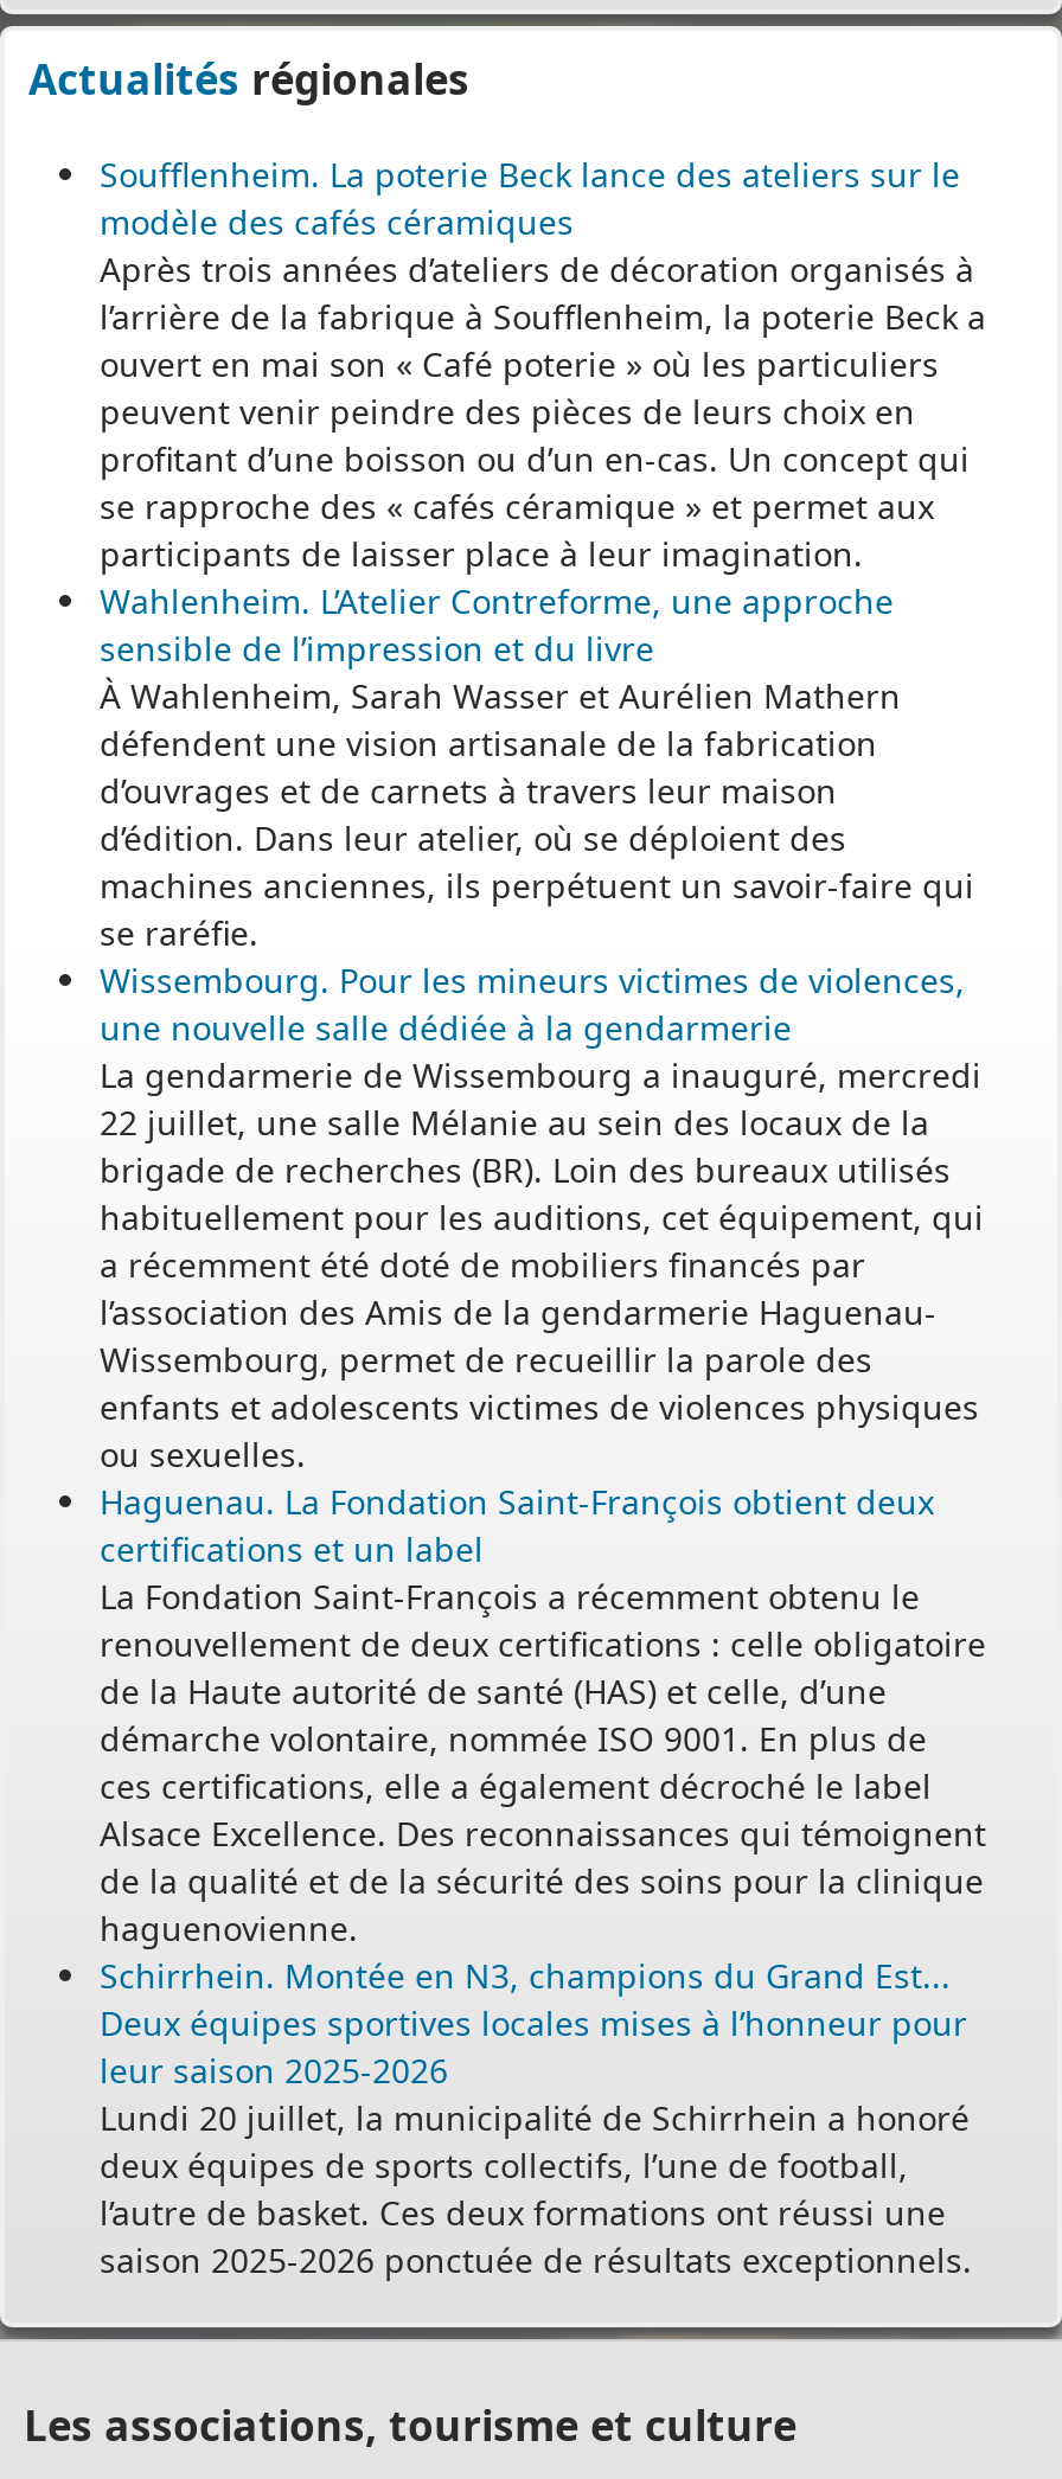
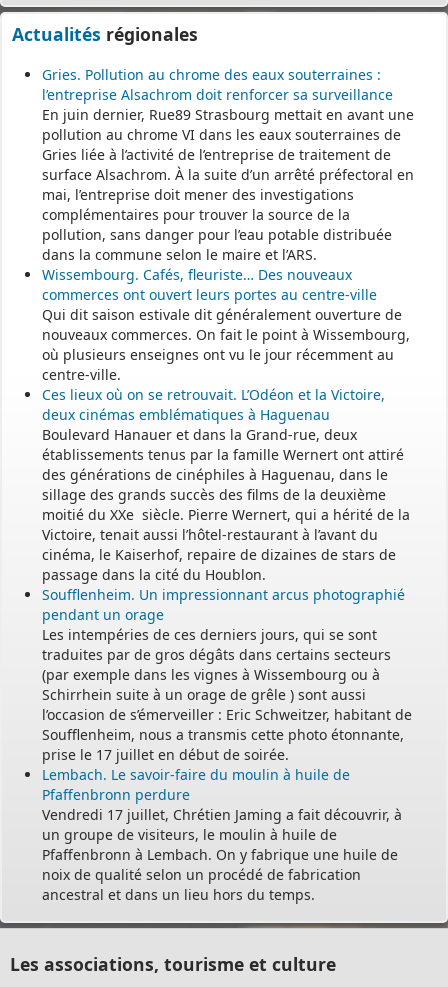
- Soufflenheim. La poterie Beck lance des ateliers sur le
- modèle des cafés céramiques
- Après trois années d’ateliers de décoration organisés à
- l’arrière de la fabrique à Soufflenheim, la poterie Beck a
- ouvert en mai son « Café poterie » où les particuliers
- peuvent venir peindre des pièces de leurs choix en
- profitant d’une boisson ou d’un en-cas. Un concept qui
- se rapproche des « cafés céramique » et permet aux
- participants de laisser place à leur imagination.
- Wahlenheim. L’Atelier Contreforme, une approche
- sensible de l’impression et du livre
- À Wahlenheim, Sarah Wasser et Aurélien Mathern
- défendent une vision artisanale de la fabrication
- d’ouvrages et de carnets à travers leur maison
- d’édition. Dans leur atelier, où se déploient des
- machines anciennes, ils perpétuent un savoir-faire qui
- se raréfie.
- Wissembourg. Pour les mineurs victimes de violences,
- une nouvelle salle dédiée à la gendarmerie
- La gendarmerie de Wissembourg a inauguré, mercredi
- 22 juillet, une salle Mélanie au sein des locaux de la
- brigade de recherches (BR). Loin des bureaux utilisés
- habituellement pour les auditions, cet équipement, qui
- a récemment été doté de mobiliers financés par
- l’association des Amis de la gendarmerie Haguenau-
- Wissembourg, permet de recueillir la parole des
- enfants et adolescents victimes de violences physiques
- ou sexuelles.
- Haguenau. La Fondation Saint-François obtient deux
- certifications et un label
- La Fondation Saint-François a récemment obtenu le
- renouvellement de deux certifications : celle obligatoire
- de la Haute autorité de santé (HAS) et celle, d’une
- démarche volontaire, nommée ISO 9001. En plus de
- ces certifications, elle a également décroché le label
- Alsace Excellence. Des reconnaissances qui témoignent
- de la qualité et de la sécurité des soins pour la clinique
- haguenovienne.
- Schirrhein. Montée en N3, champions du Grand Est...
- Deux équipes sportives locales mises à l’honneur pour
- leur saison 2025-2026
- Lundi 20 juillet, la municipalité de Schirrhein a honoré
- deux équipes de sports collectifs, l’une de football,
- l’autre de basket. Ces deux formations ont réussi une
- saison 2025-2026 ponctuée de résultats exceptionnels.
+ Gries. Pollution au chrome des eaux souterraines :
+ l’entreprise Alsachrom doit renforcer sa surveillance
+ En juin dernier, Rue89 Strasbourg mettait en avant une
+ pollution au chrome VI dans les eaux souterraines de
+ Gries liée à l’activité de l’entreprise de traitement de
+ surface Alsachrom. À la suite d’un arrêté préfectoral en
+ mai, l’entreprise doit mener des investigations
+ complémentaires pour trouver la source de la
+ pollution, sans danger pour l’eau potable distribuée
+ dans la commune selon le maire et l’ARS.
+ Wissembourg. Cafés, fleuriste… Des nouveaux
+ commerces ont ouvert leurs portes au centre-ville
+ Qui dit saison estivale dit généralement ouverture de
+ nouveaux commerces. On fait le point à Wissembourg,
+ où plusieurs enseignes ont vu le jour récemment au
+ centre-ville.
+ Ces lieux où on se retrouvait. L’Odéon et la Victoire,
+ deux cinémas emblématiques à Haguenau
+ Boulevard Hanauer et dans la Grand-rue, deux
+ établissements tenus par la famille Wernert ont attiré
+ des générations de cinéphiles à Haguenau, dans le
+ sillage des grands succès des films de la deuxième
+ moitié du XXe siècle. Pierre Wernert, qui a hérité de la
+ Victoire, tenait aussi l’hôtel-restaurant à l’avant du
+ cinéma, le Kaiserhof, repaire de dizaines de stars de
+ passage dans la cité du Houblon.
+ Soufflenheim. Un impressionnant arcus photographié
+ pendant un orage
+ Les intempéries de ces derniers jours, qui se sont
+ traduites par de gros dégâts dans certains secteurs
+ (par exemple dans les vignes à Wissembourg ou à
+ Schirrhein suite à un orage de grêle ) sont aussi
+ l’occasion de s’émerveiller : Eric Schweitzer, habitant de
+ Soufflenheim, nous a transmis cette photo étonnante,
+ prise le 17 juillet en début de soirée.
+ Lembach. Le savoir-faire du moulin à huile de
+ Pfaffenbronn perdure
+ Vendredi 17 juillet, Chrétien Jaming a fait découvrir, à
+ un groupe de visiteurs, le moulin à huile de
+ Pfaffenbronn à Lembach. On y fabrique une huile de
+ noix de qualité selon un procédé de fabrication
+ ancestral et dans un lieu hors du temps.
